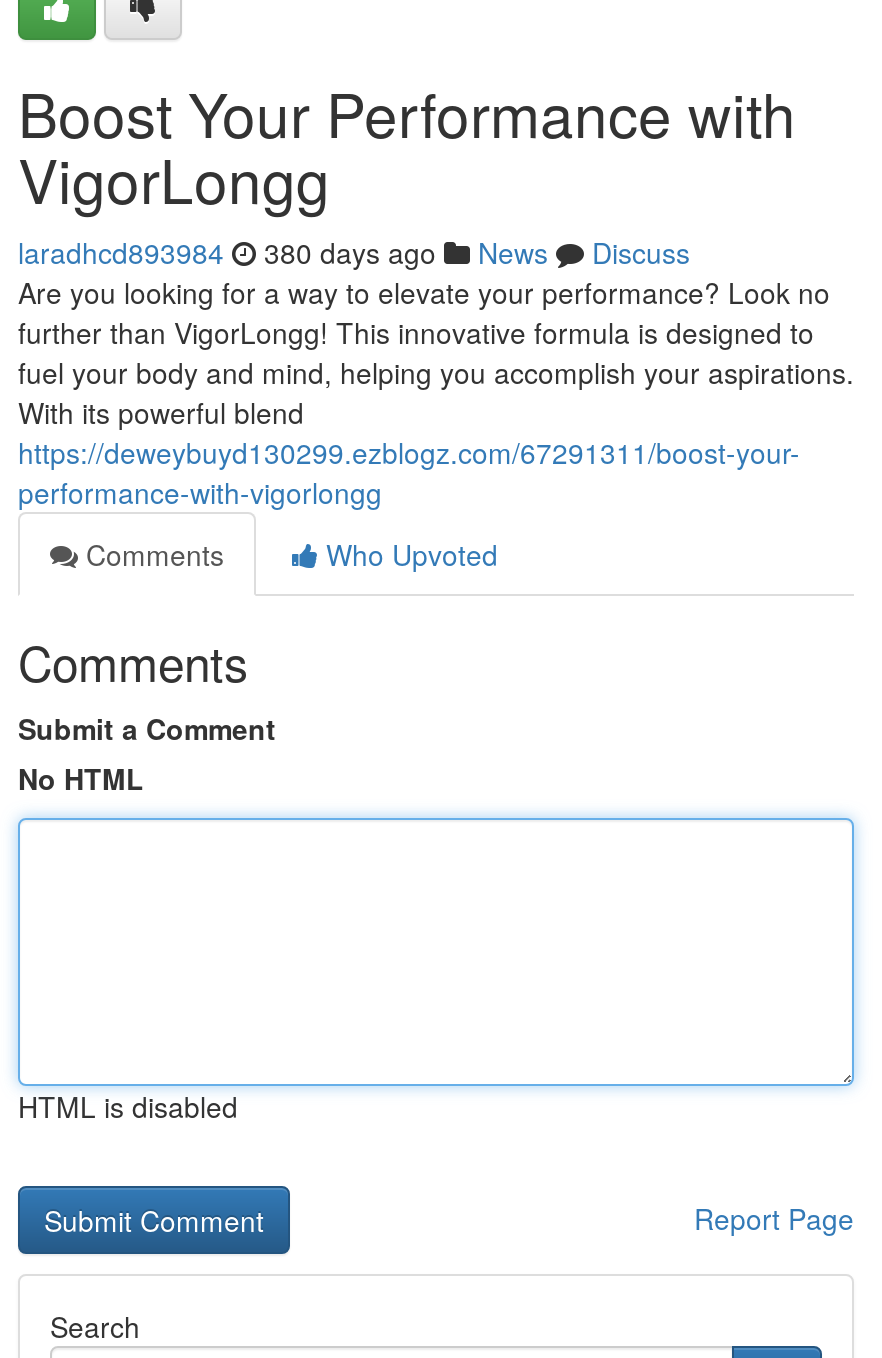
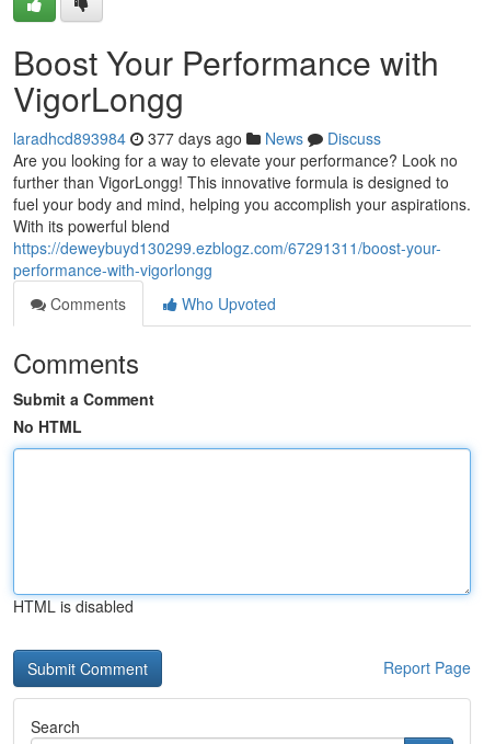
- laradhcd893984 380 days ago News Discuss
+ laradhcd893984 377 days ago News Discuss
